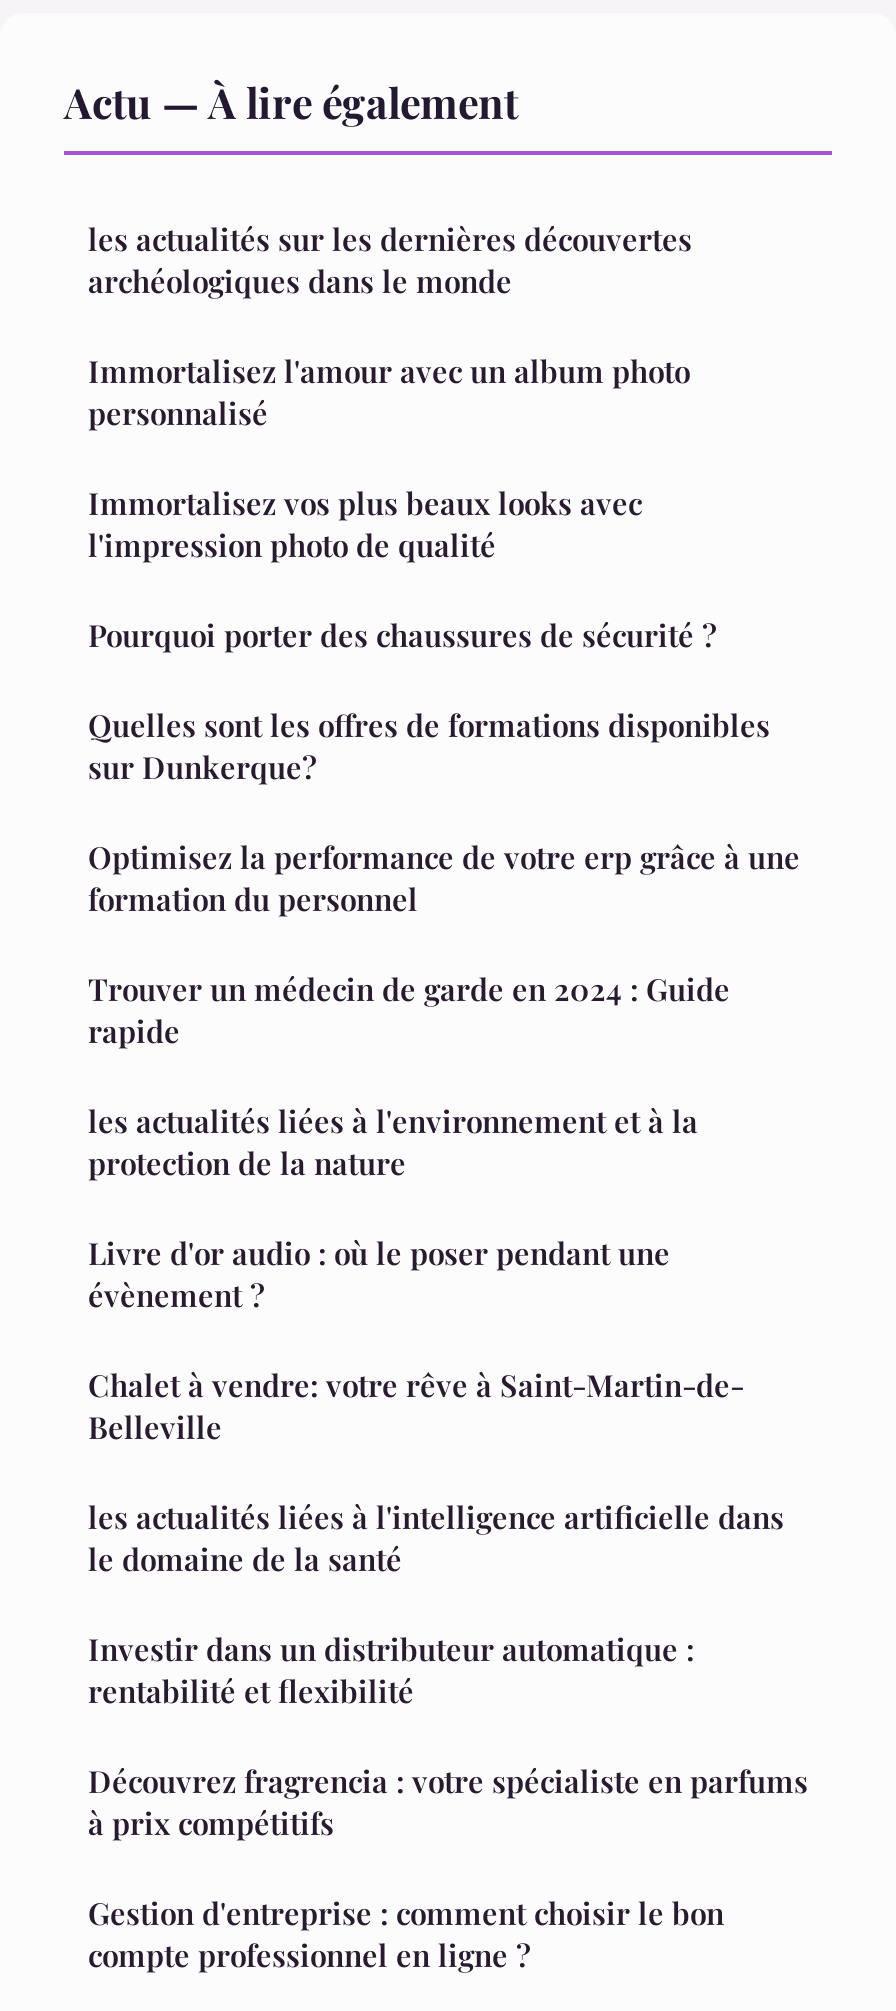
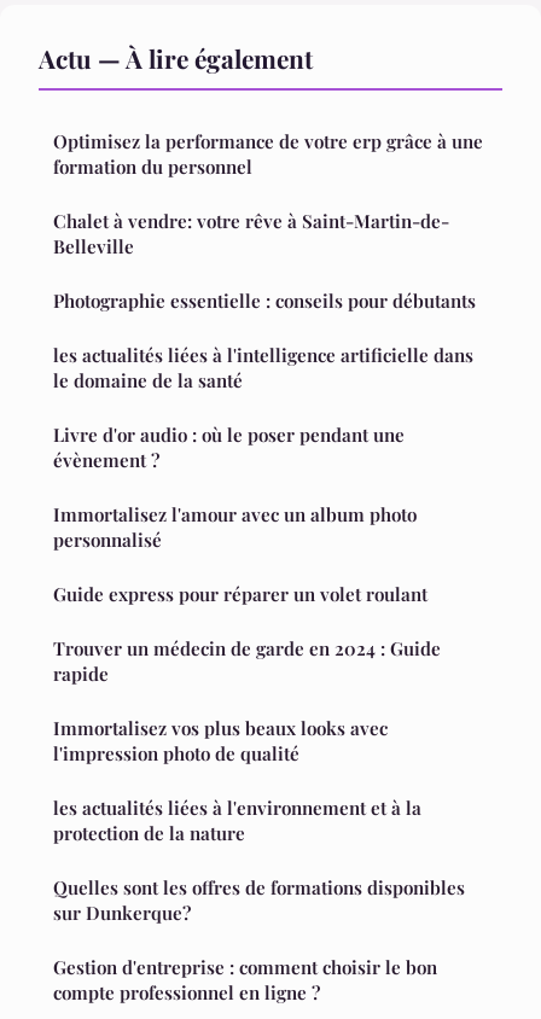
- les actualités sur les dernières découvertes
- archéologiques dans le monde
- Pourquoi porter des chaussures de sécurité ?

moved down: Immortalisez l'amour avec un album photo | personnalisé

moved down: Immortalisez vos plus beaux looks avec | l'impression photo de qualité

moved down: Quelles sont les offres de formations disponibles | sur Dunkerque?

moved up: Optimisez la performance de votre erp grâce à une | formation du personnel

moved down: Trouver un médecin de garde en 2024 : Guide | rapide

moved down: les actualités liées à l'environnement et à la | protection de la nature

moved down: Livre d'or audio : où le poser pendant une | évènement ?

moved up: Chalet à vendre: votre rêve à Saint-Martin-de- | Belleville

+ Photographie essentielle : conseils pour débutants

moved up: les actualités liées à l'intelligence artificielle dans | le domaine de la santé

- Investir dans un distributeur automatique :
- rentabilité et flexibilité
- Découvrez fragrencia : votre spécialiste en parfums
- à prix compétitifs
+ Guide express pour réparer un volet roulant
